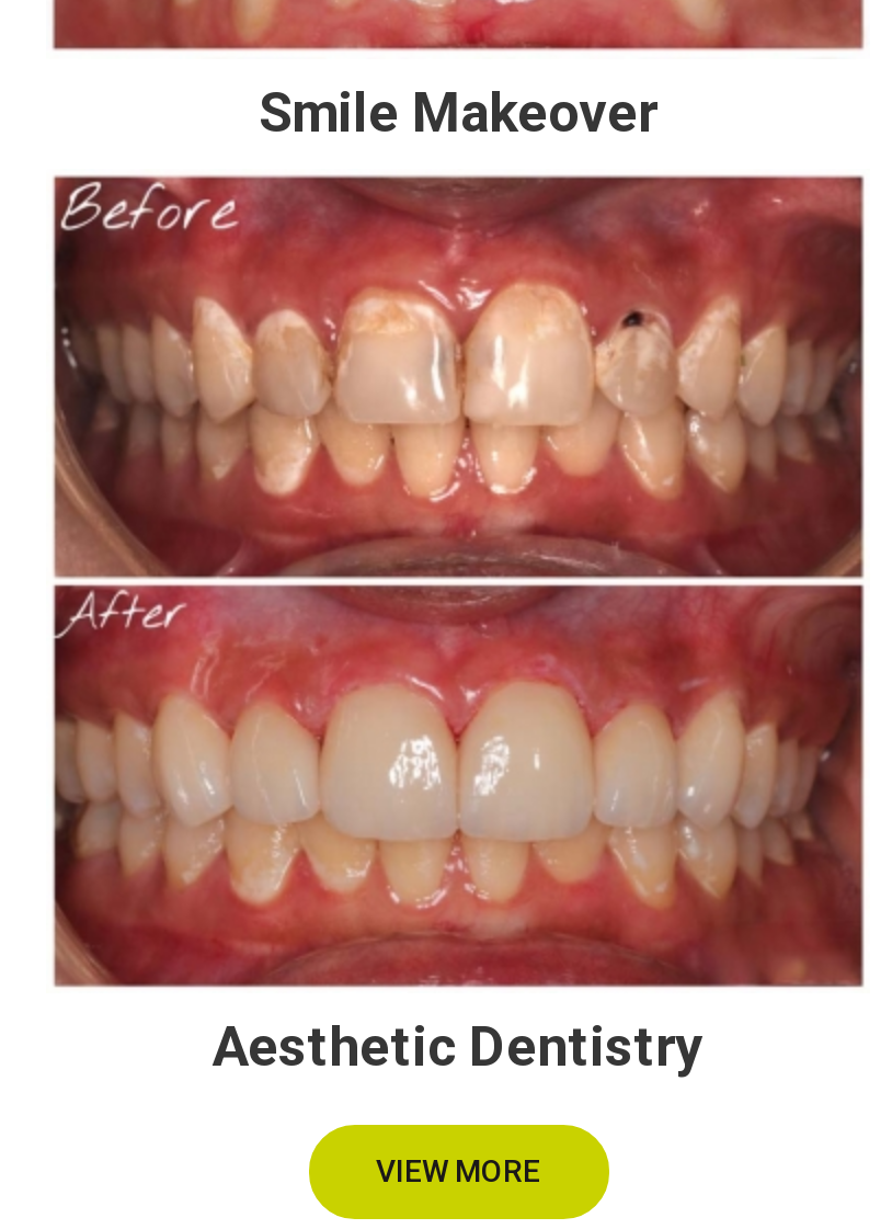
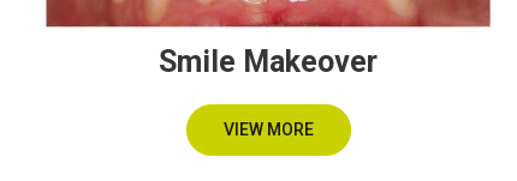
- [image]
- Aesthetic Dentistry
